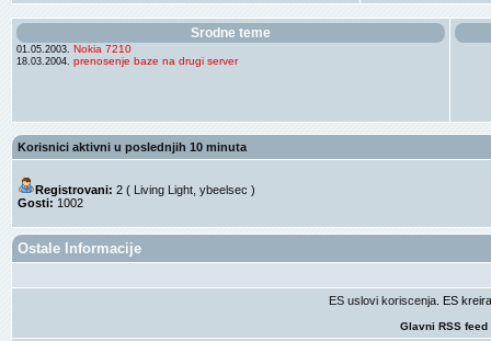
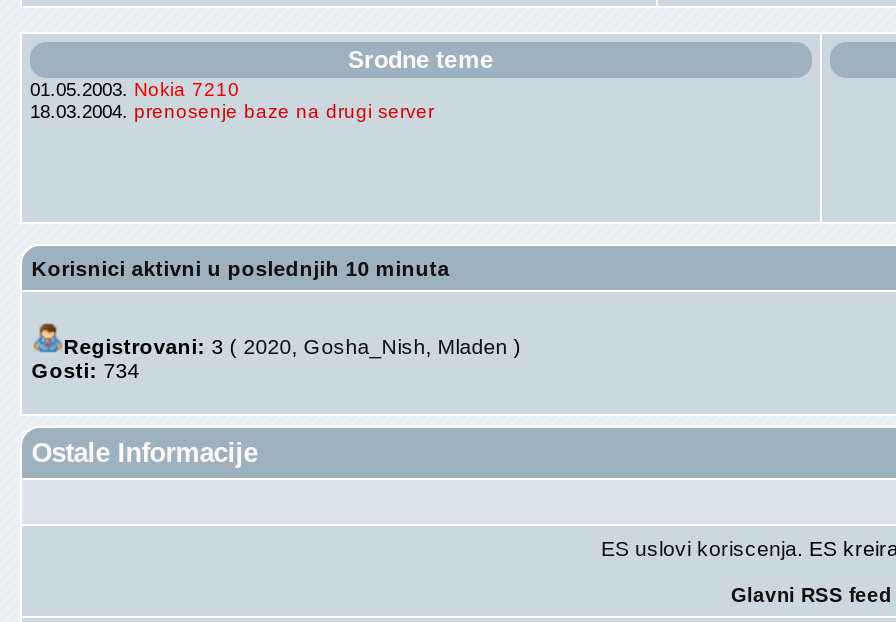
- Registrovani: 2 (Living Light, ybeelsec)
+ Registrovani: 3 (2020, Gosha_Nish, Mladen)

- Gosti:1002
+ Gosti:734
